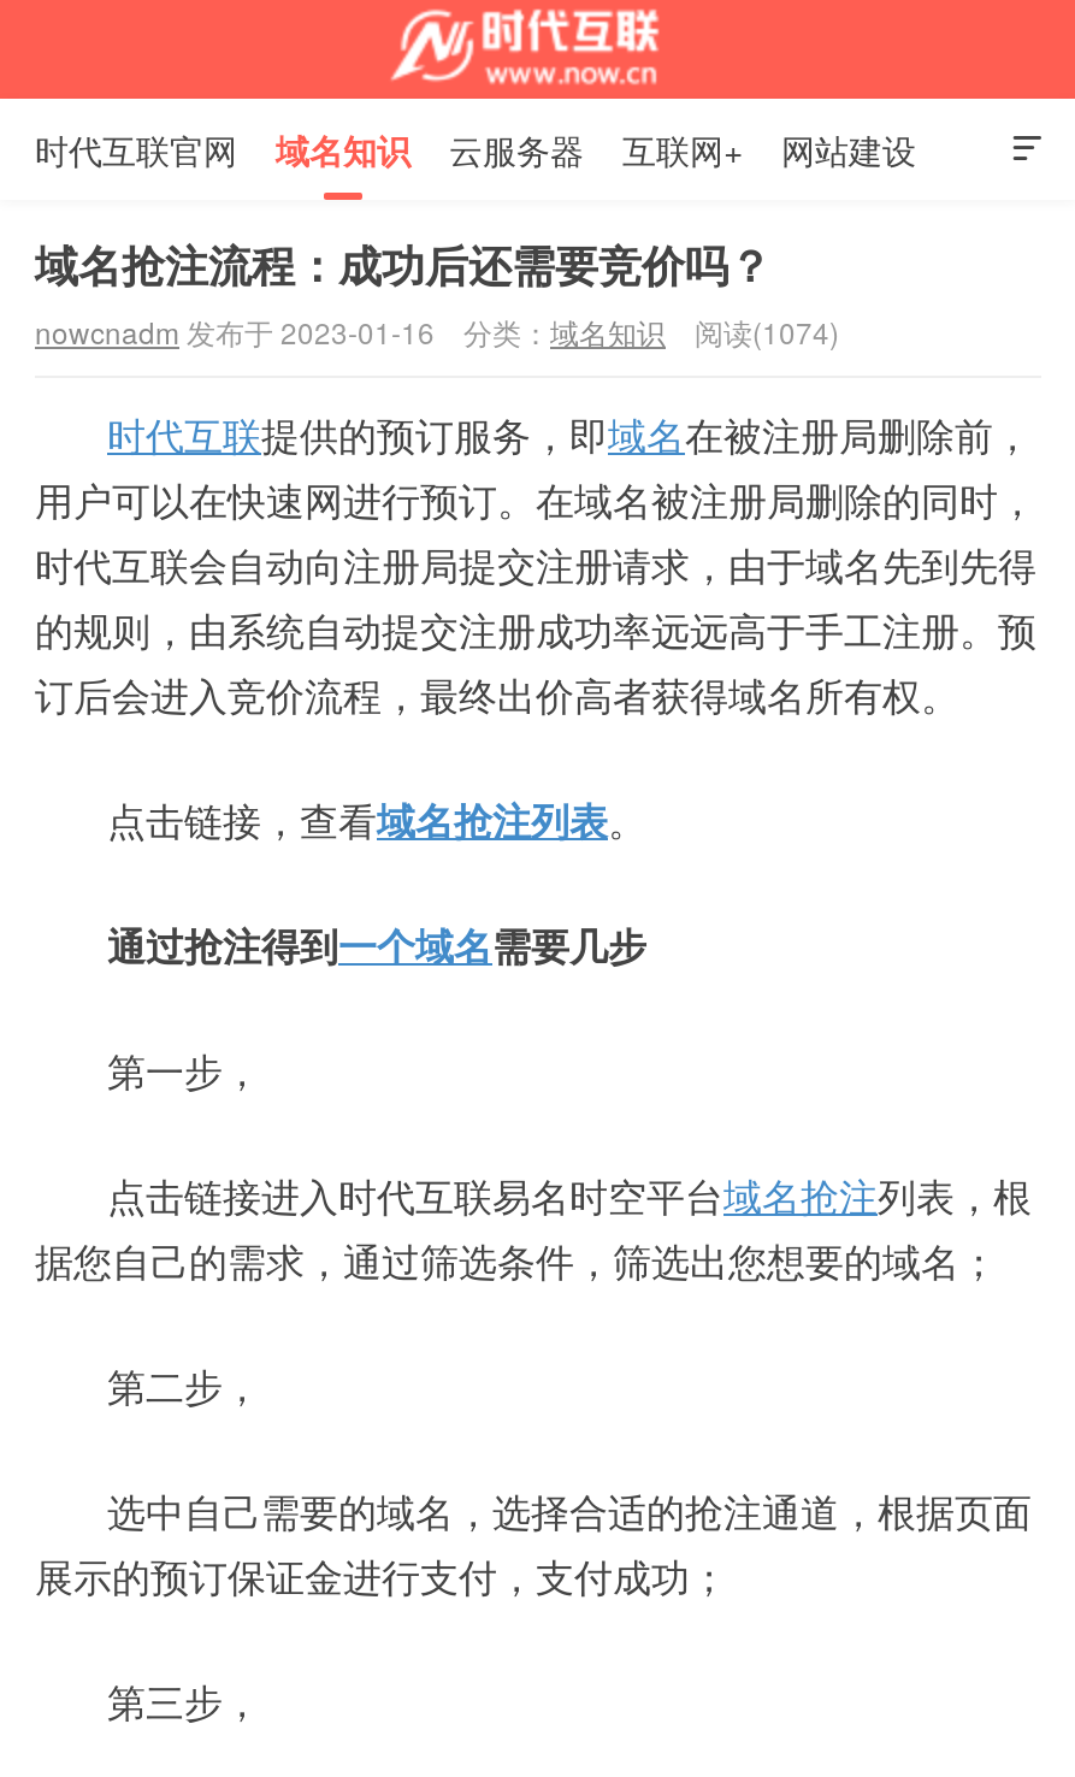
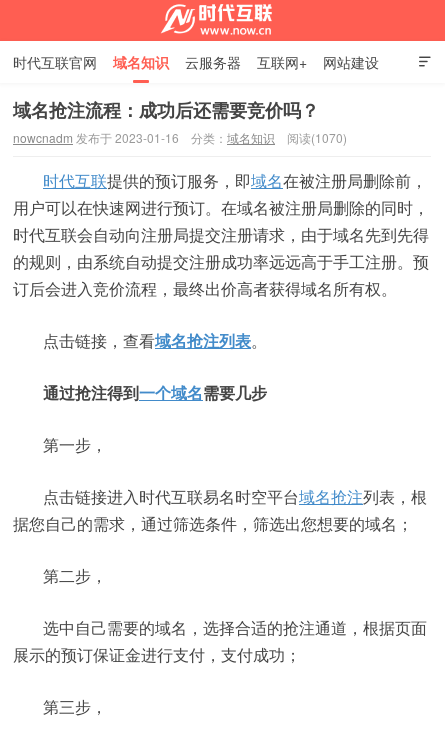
- nowcnadm发布于 2023-01-16 分类：域名知识 阅读(1074)
+ nowcnadm发布于 2023-01-16 分类：域名知识 阅读(1070)
